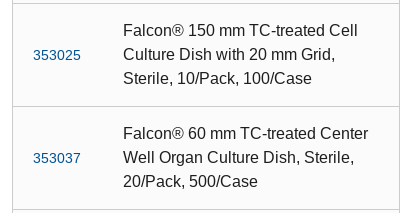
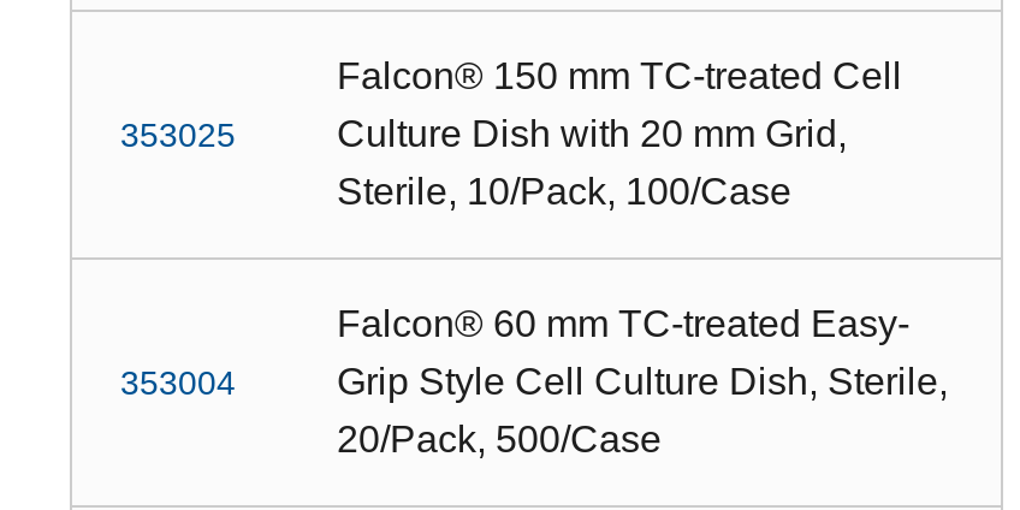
- Falcon® 60 mm TC-treated Center
- Well Organ Culture Dish, Sterile,
+ Falcon® 60 mm TC-treated Easy-
+ Grip Style Cell Culture Dish, Sterile,

- 353037
+ 353004
